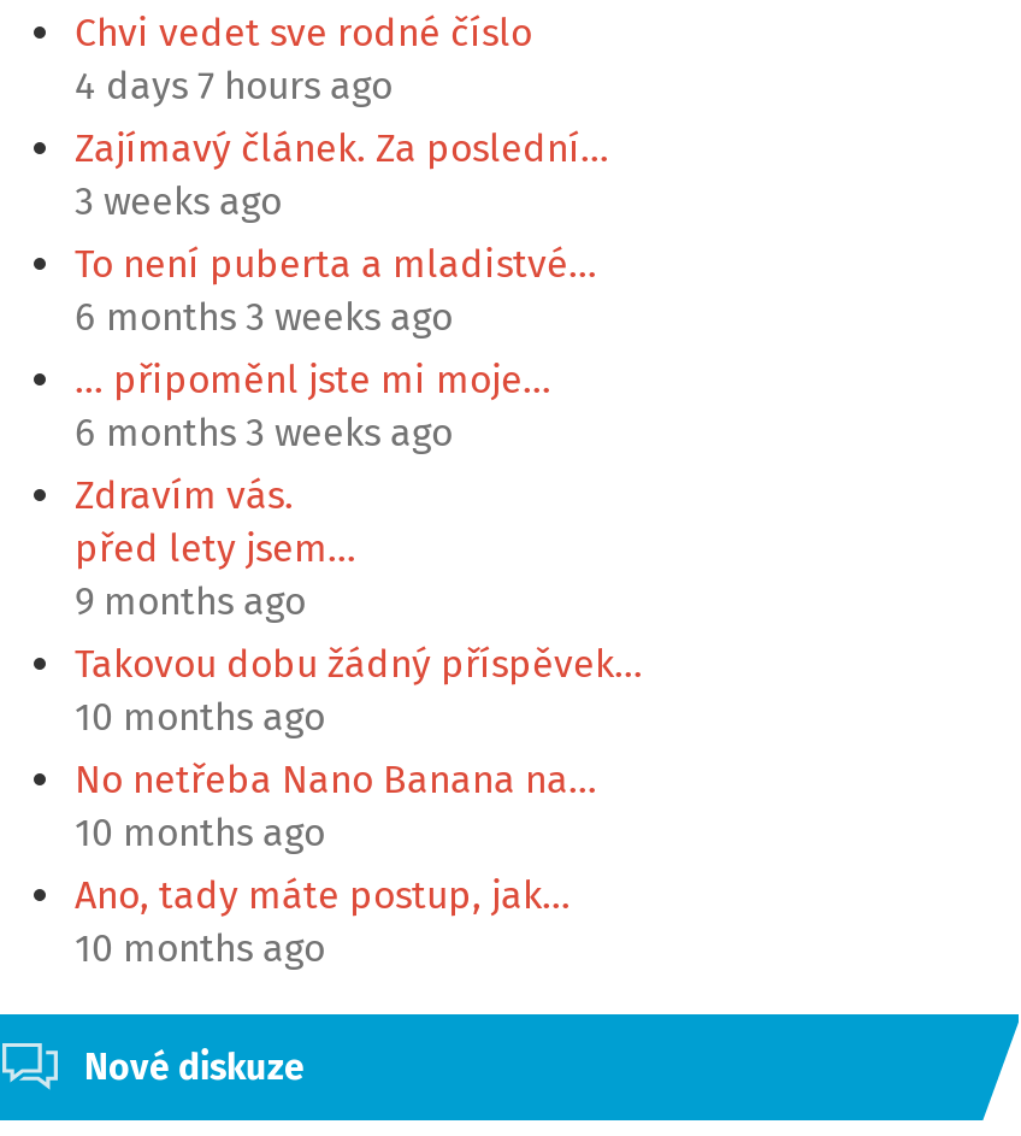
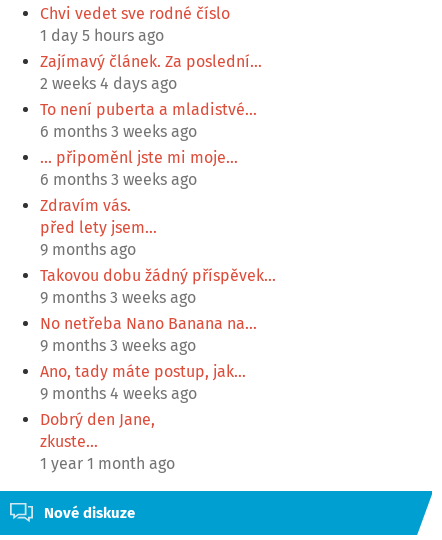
- 4 days 7 hours ago
+ 1 day 5 hours ago

- 3 weeks ago
+ 2 weeks 4 days ago

- 10 months ago
+ 9 months 3 weeks ago

- 10 months ago
+ 9 months 3 weeks ago

- 10 months ago
+ 9 months 4 weeks ago
+ Dobrý den Jane,
+ zkuste…
+ 1 year 1 month ago
